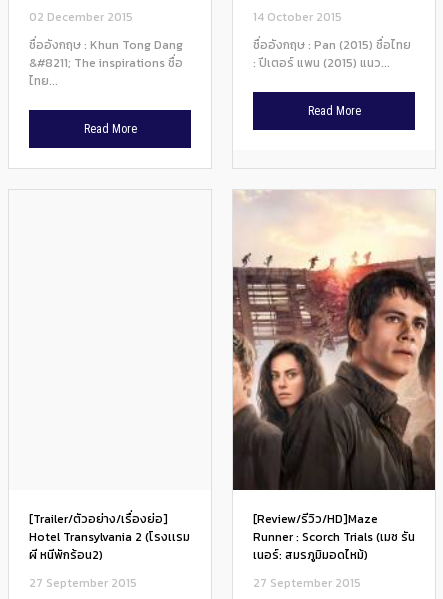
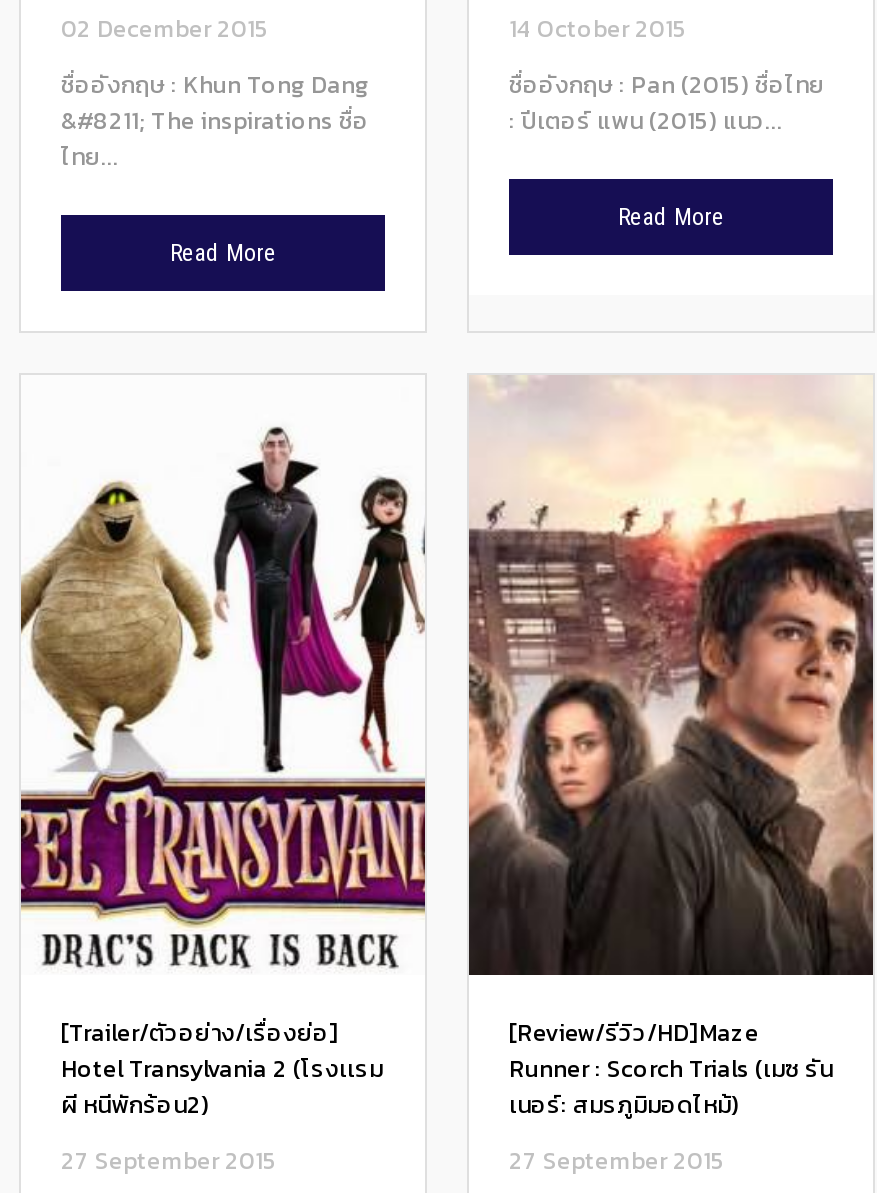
+ [image]
